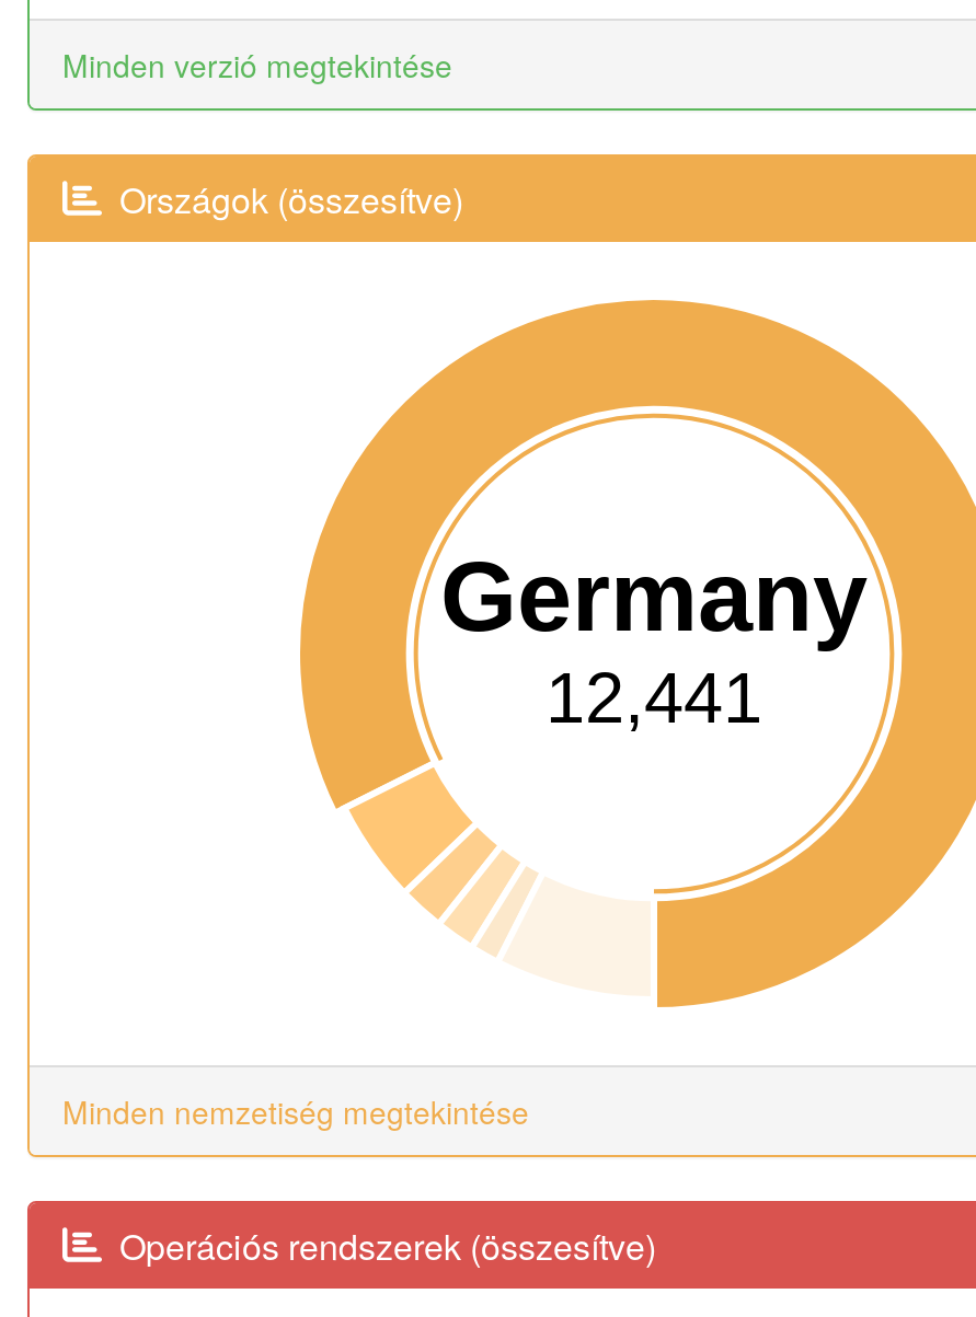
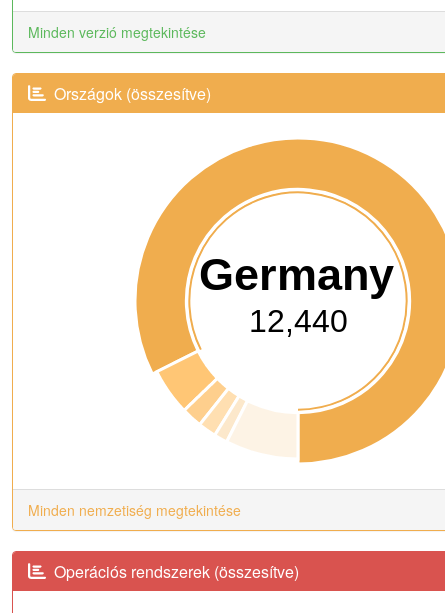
- 12,441
+ 12,440
